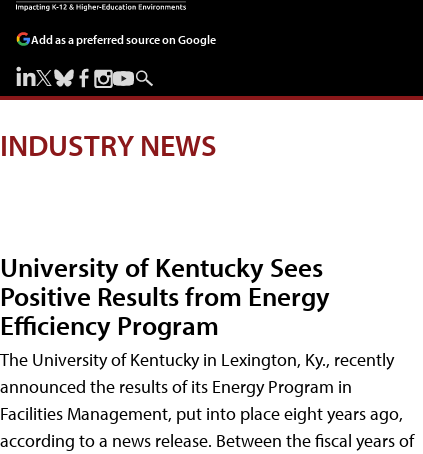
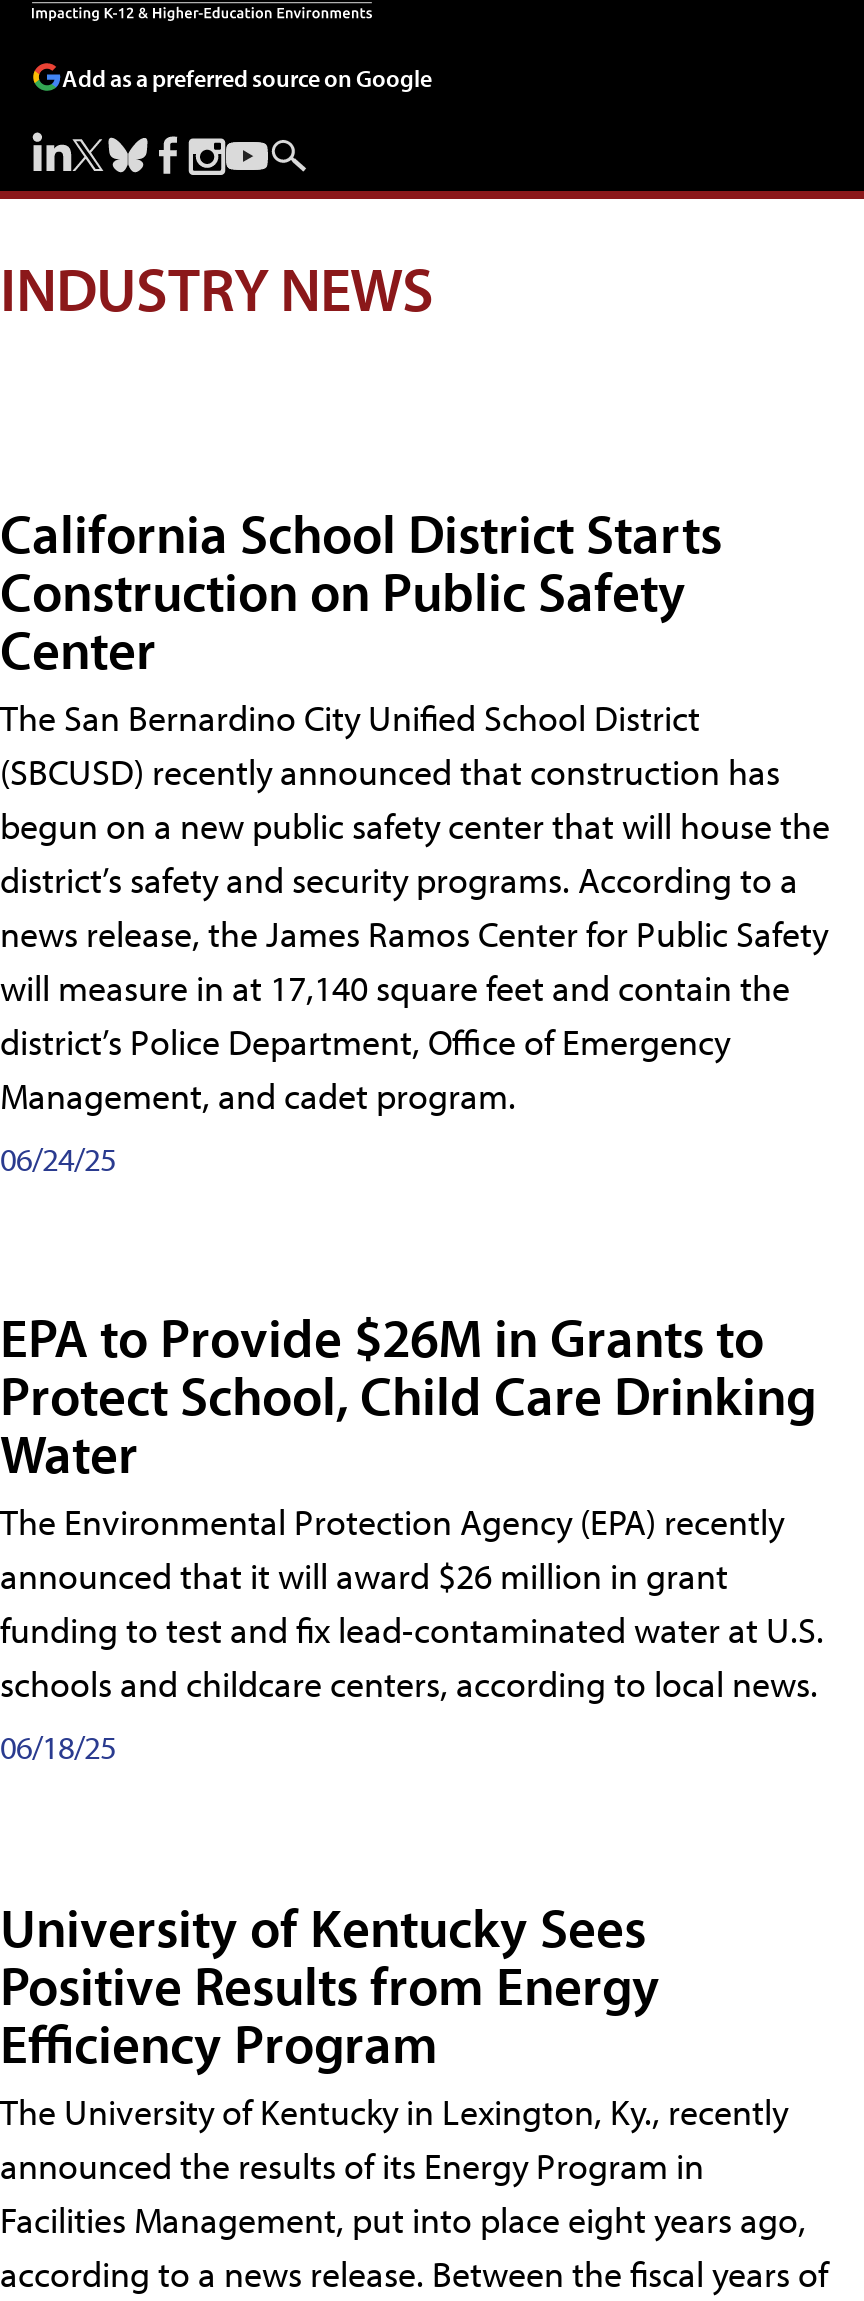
+ California School District Starts
+ Construction on Public Safety
+ Center
+ The San Bernardino City Unified School District
+ (SBCUSD) recently announced that construction has
+ begun on a new public safety center that will house the
+ district’s safety and security programs. According to a
+ news release, the James Ramos Center for Public Safety
+ will measure in at 17,140 square feet and contain the
+ district’s Police Department, Office of Emergency
+ Management, and cadet program.
+ 06/24/25
+ EPA to Provide $26M in Grants to
+ Protect School, Child Care Drinking
+ Water
+ The Environmental Protection Agency (EPA) recently
+ announced that it will award $26 million in grant
+ funding to test and fix lead-contaminated water at U.S.
+ schools and childcare centers, according to local news.
+ 06/18/25
